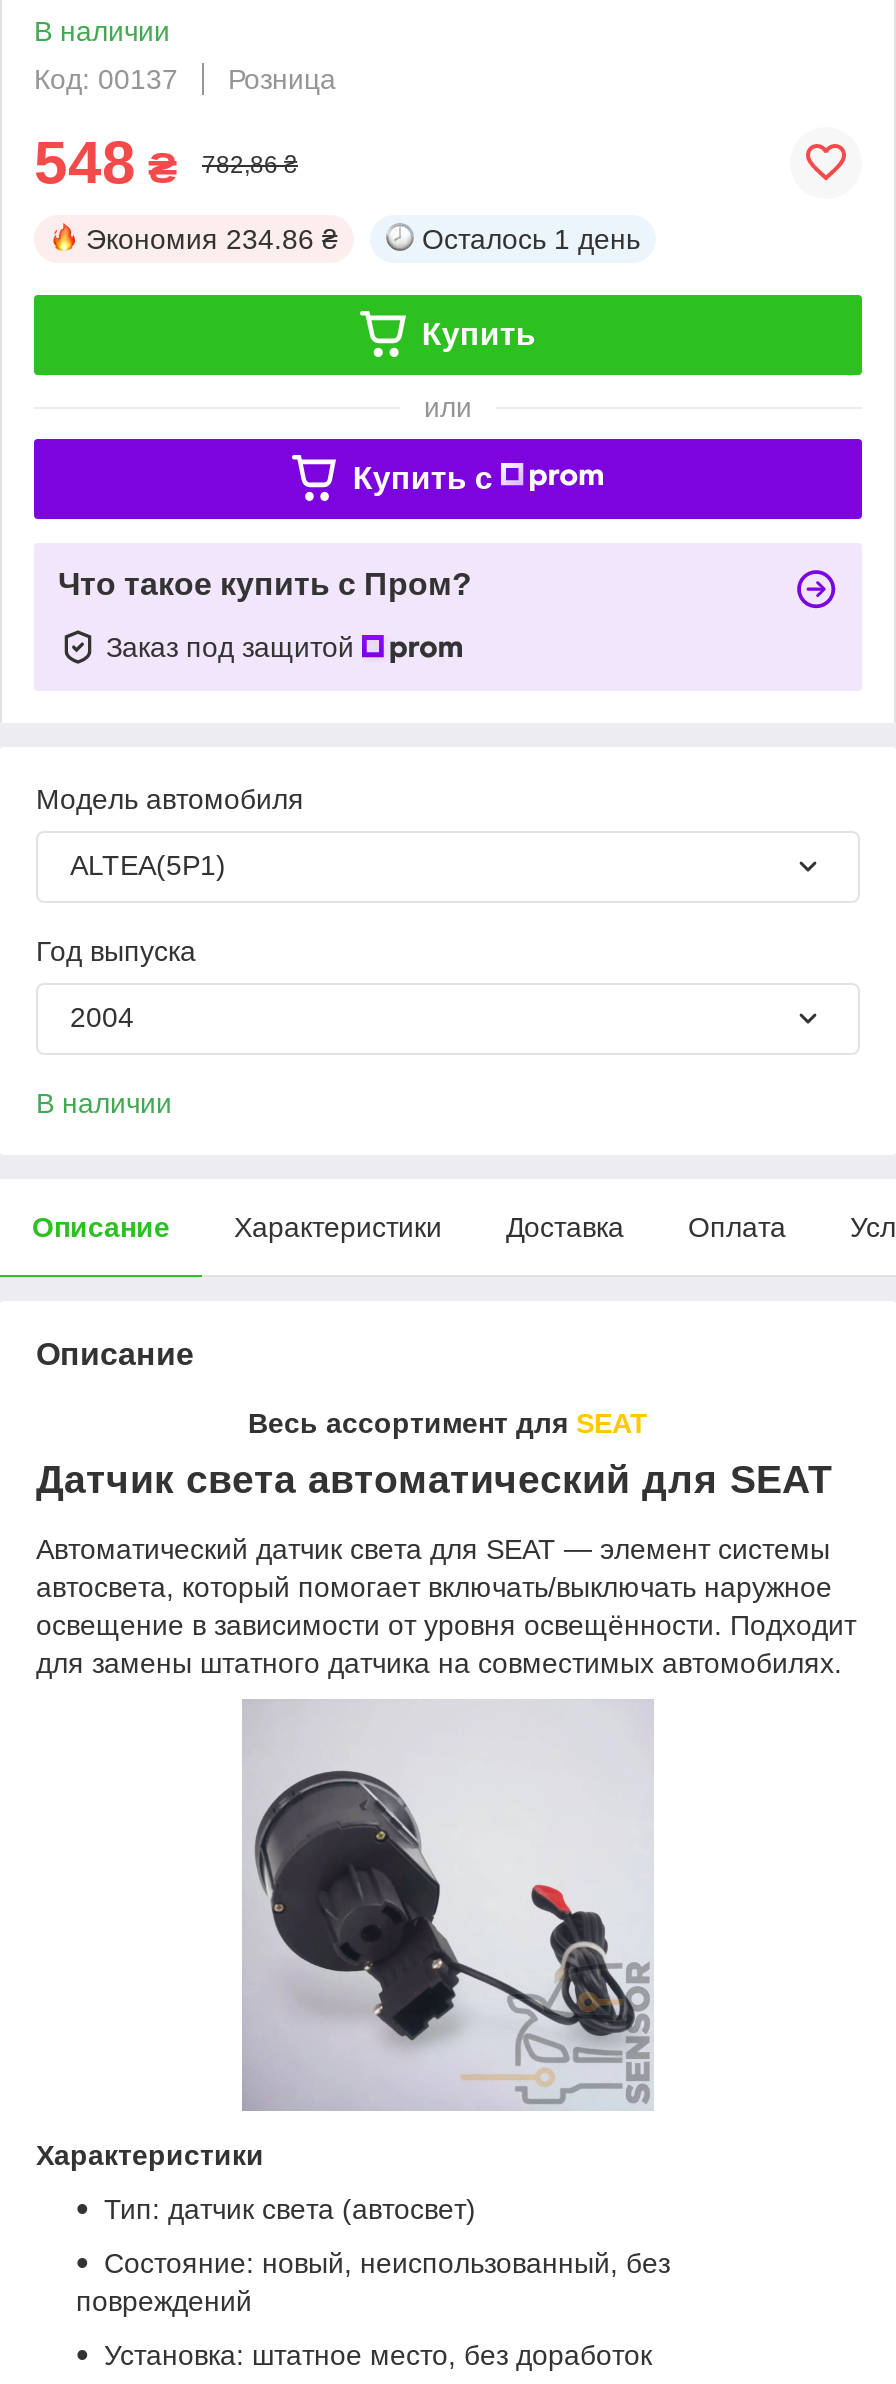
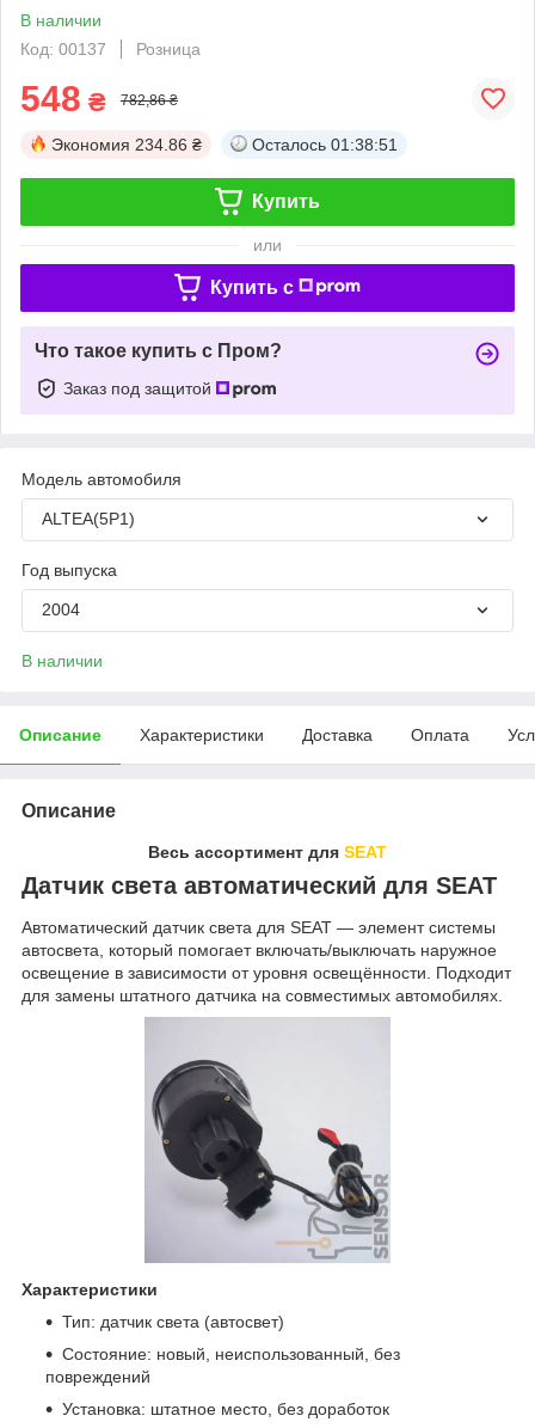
- Осталось 1 день
+ Осталось 01:38:51
